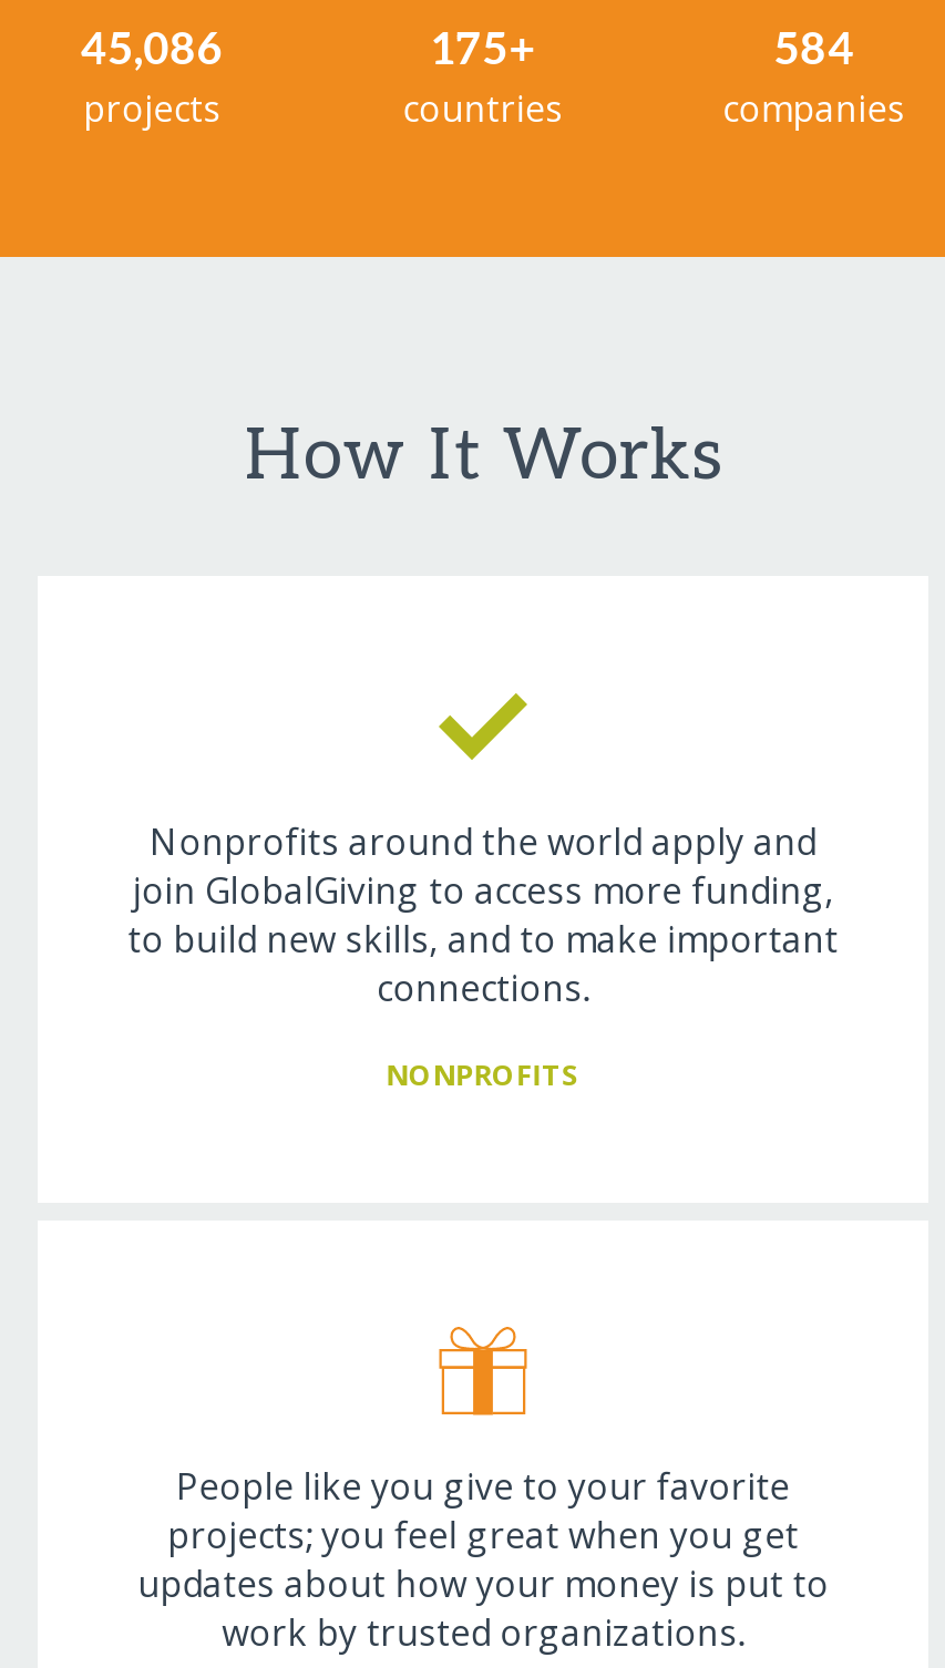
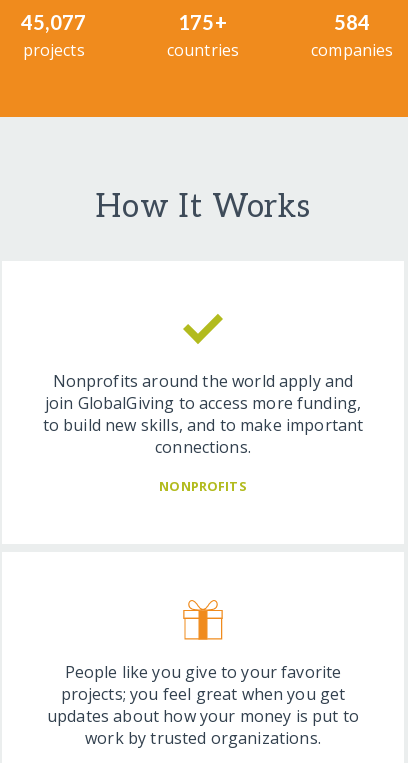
- 45,086
+ 45,077
